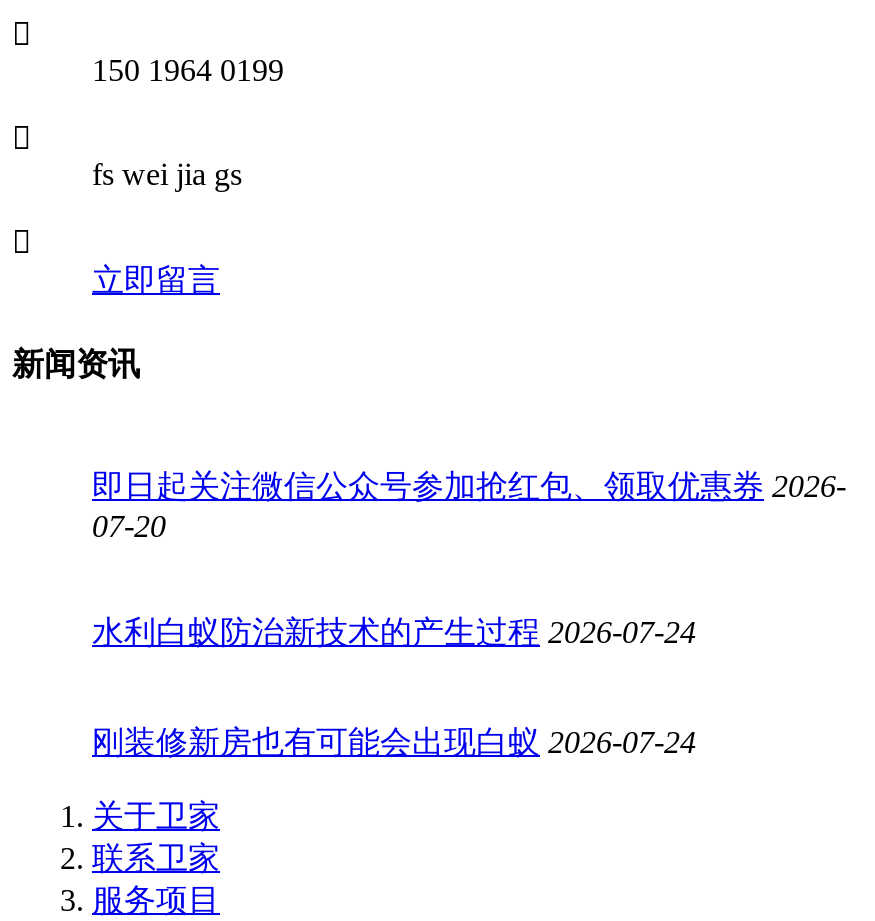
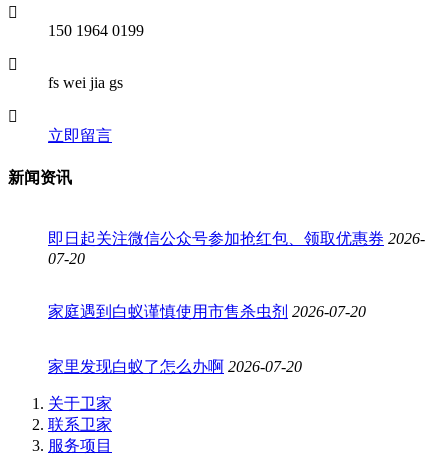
- 水利白蚁防治新技术的产生过程 2026-07-24
+ 家庭遇到白蚁谨慎使用市售杀虫剂 2026-07-20

- 刚装修新房也有可能会出现白蚁 2026-07-24
+ 家里发现白蚁了怎么办啊 2026-07-20
